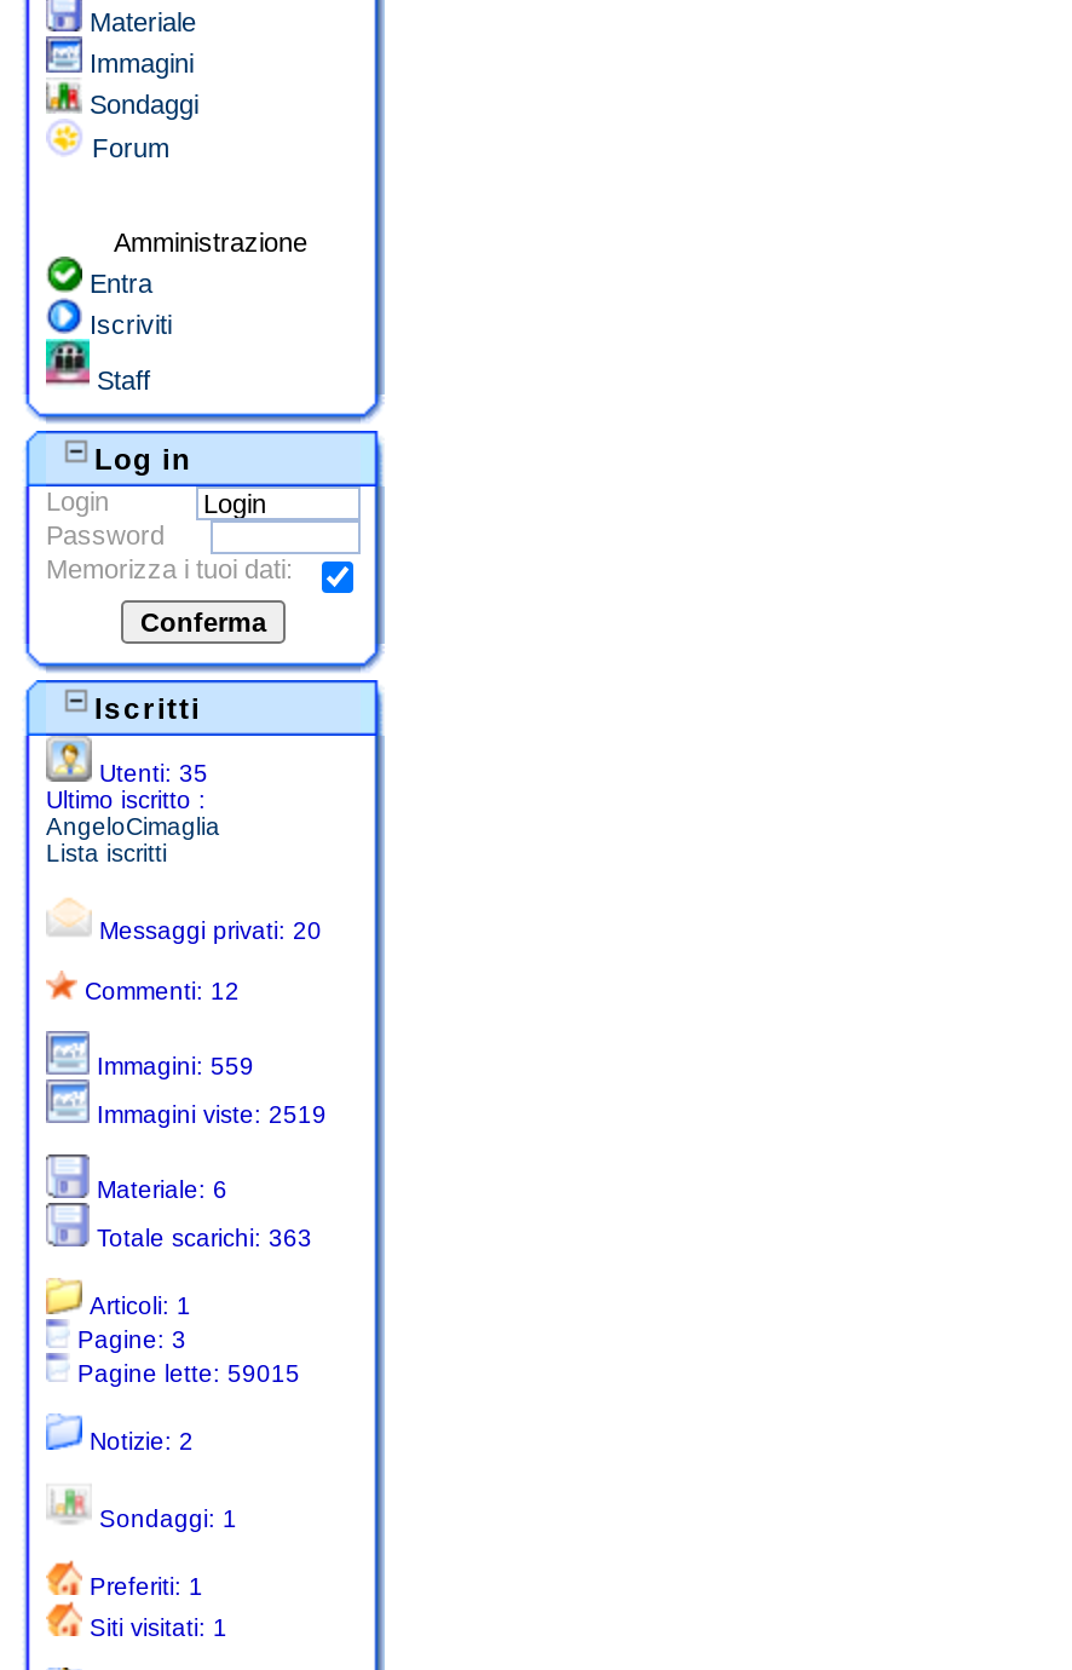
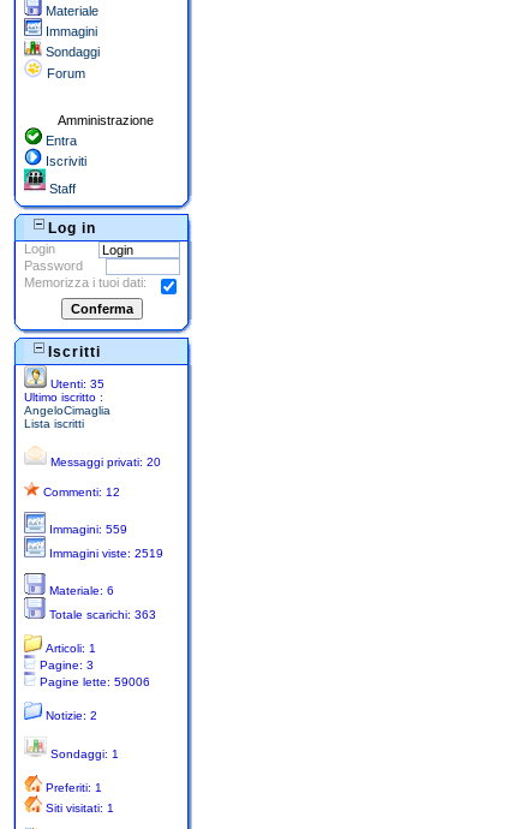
- Pagine lette: 59015
+ Pagine lette: 59006
